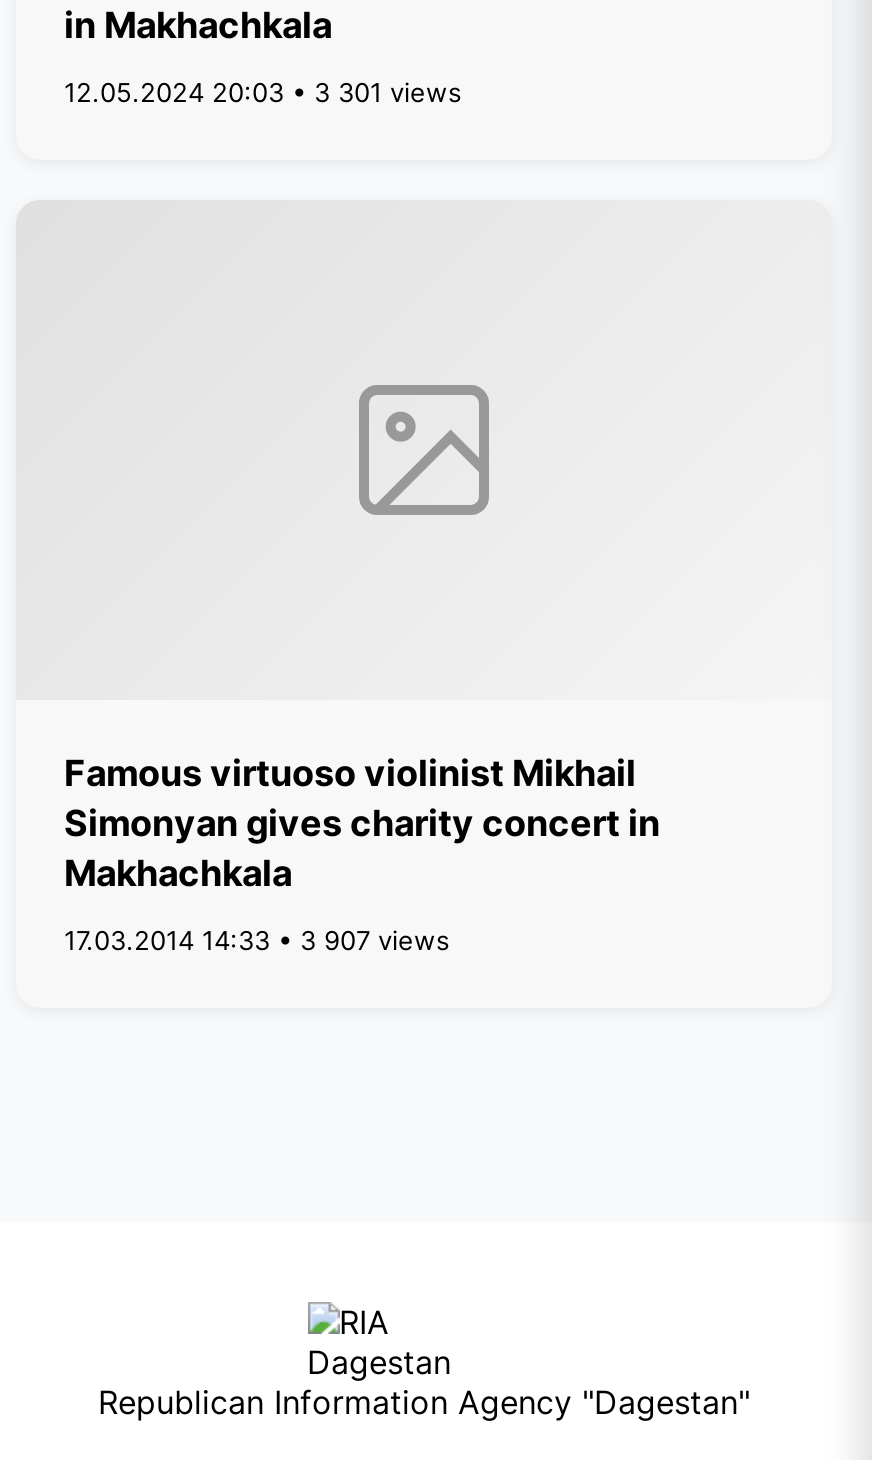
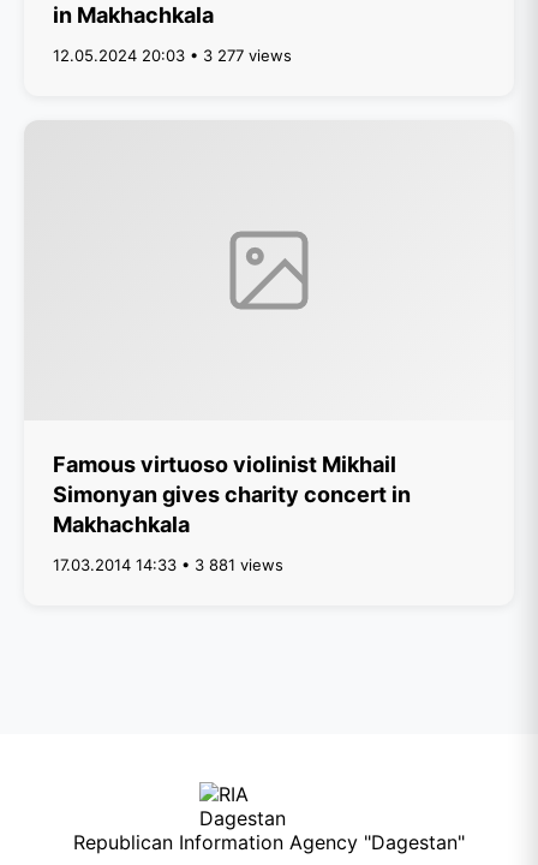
- 12.05.2024 20:03 • 3 301 views
+ 12.05.2024 20:03 • 3 277 views

- 17.03.2014 14:33 • 3 907 views
+ 17.03.2014 14:33 • 3 881 views
